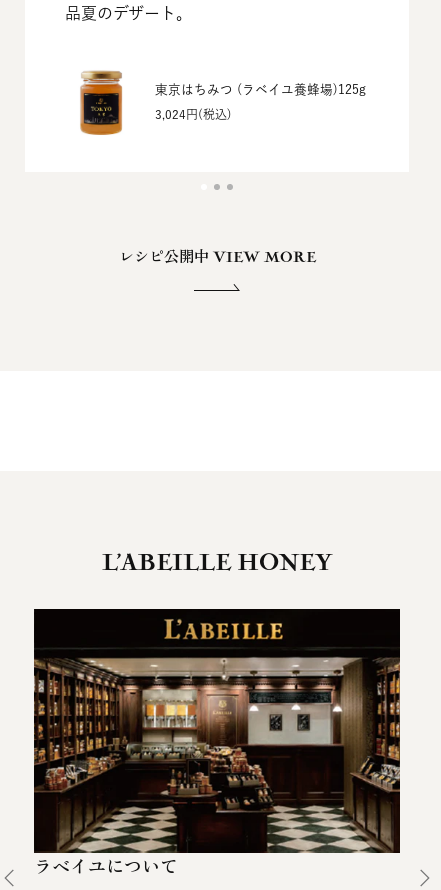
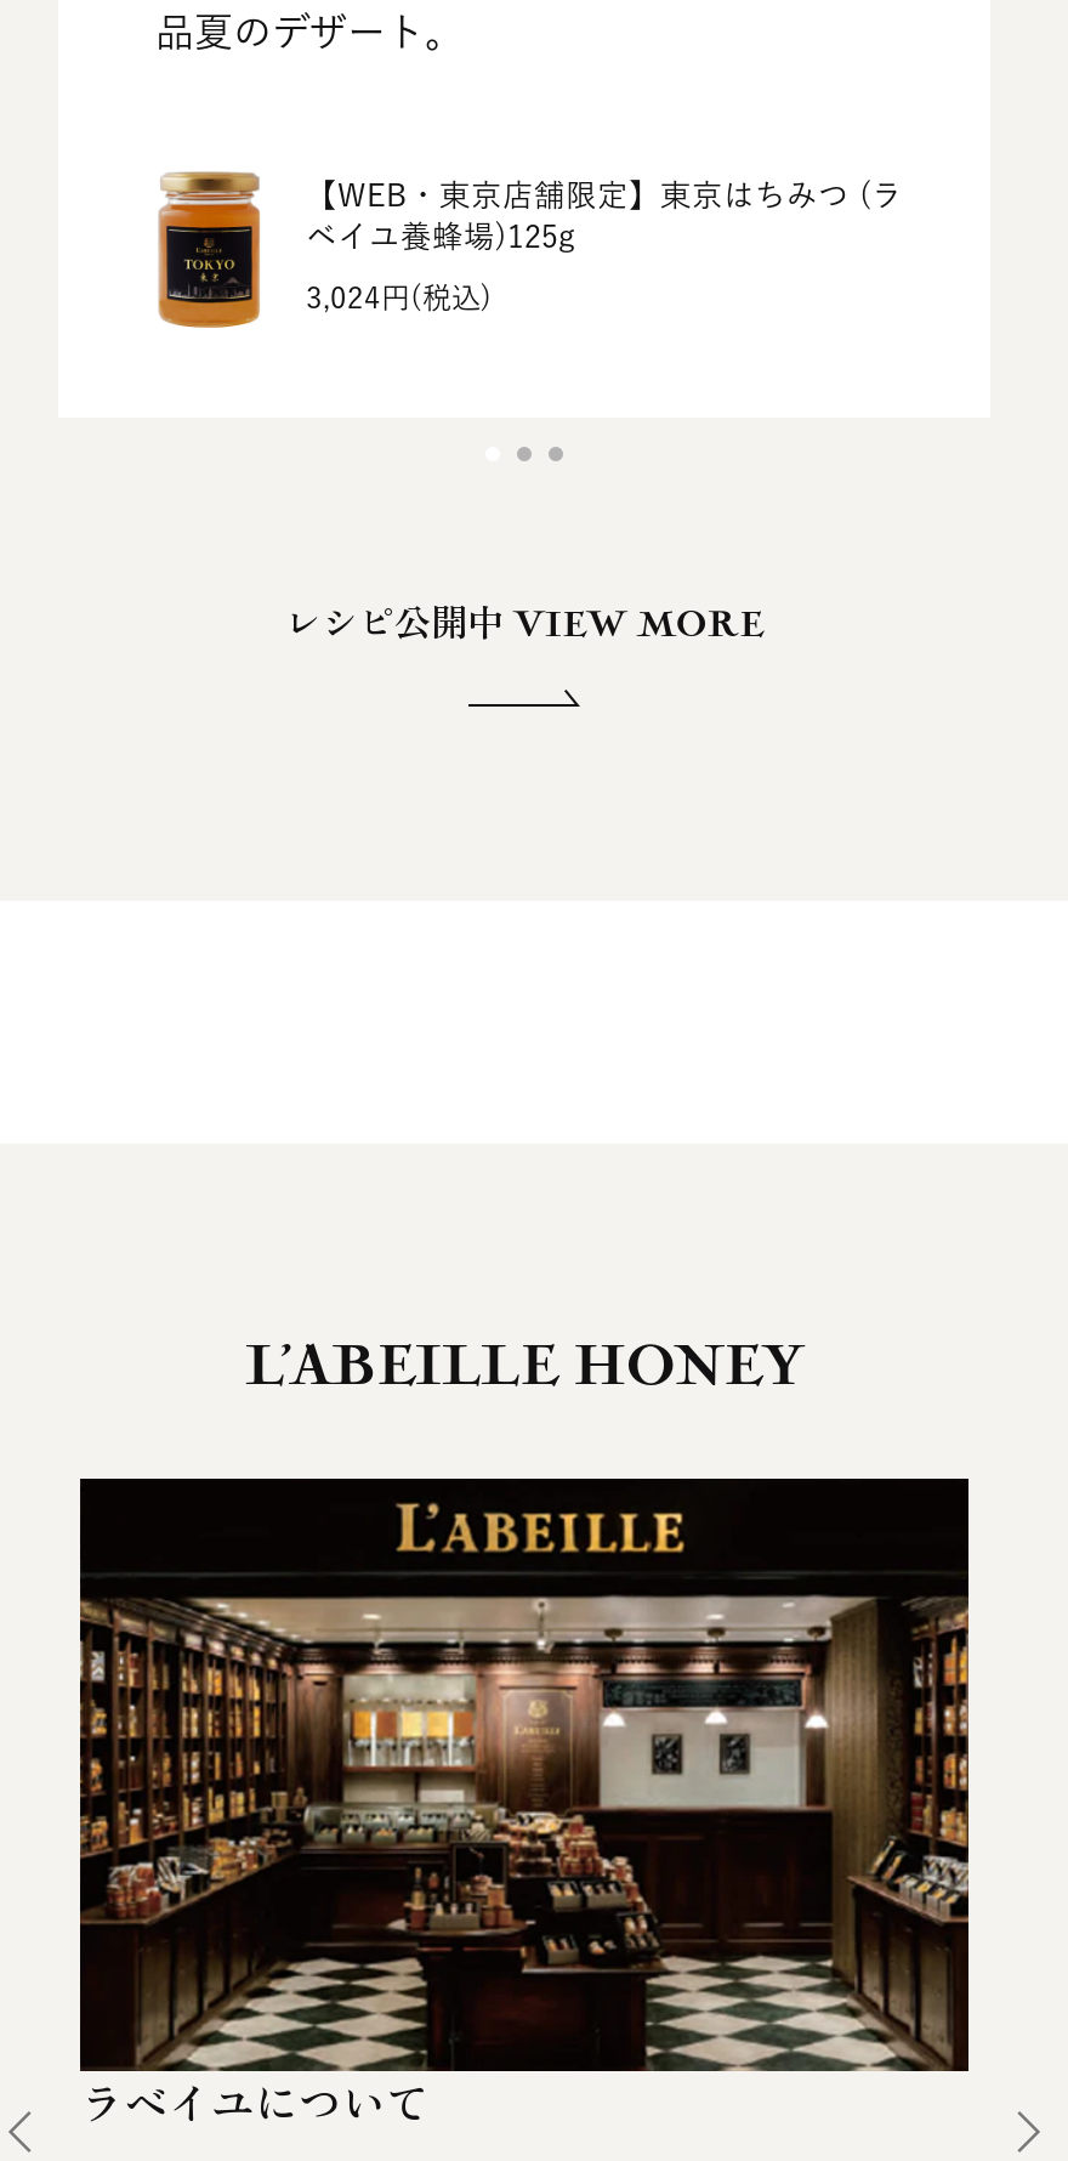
- [image]
+ [image]

- 東京はちみつ (ラベイユ養蜂場)125g
+ 【WEB・東京店舗限定】東京はちみつ (ラ
+ ベイユ養蜂場)125g
